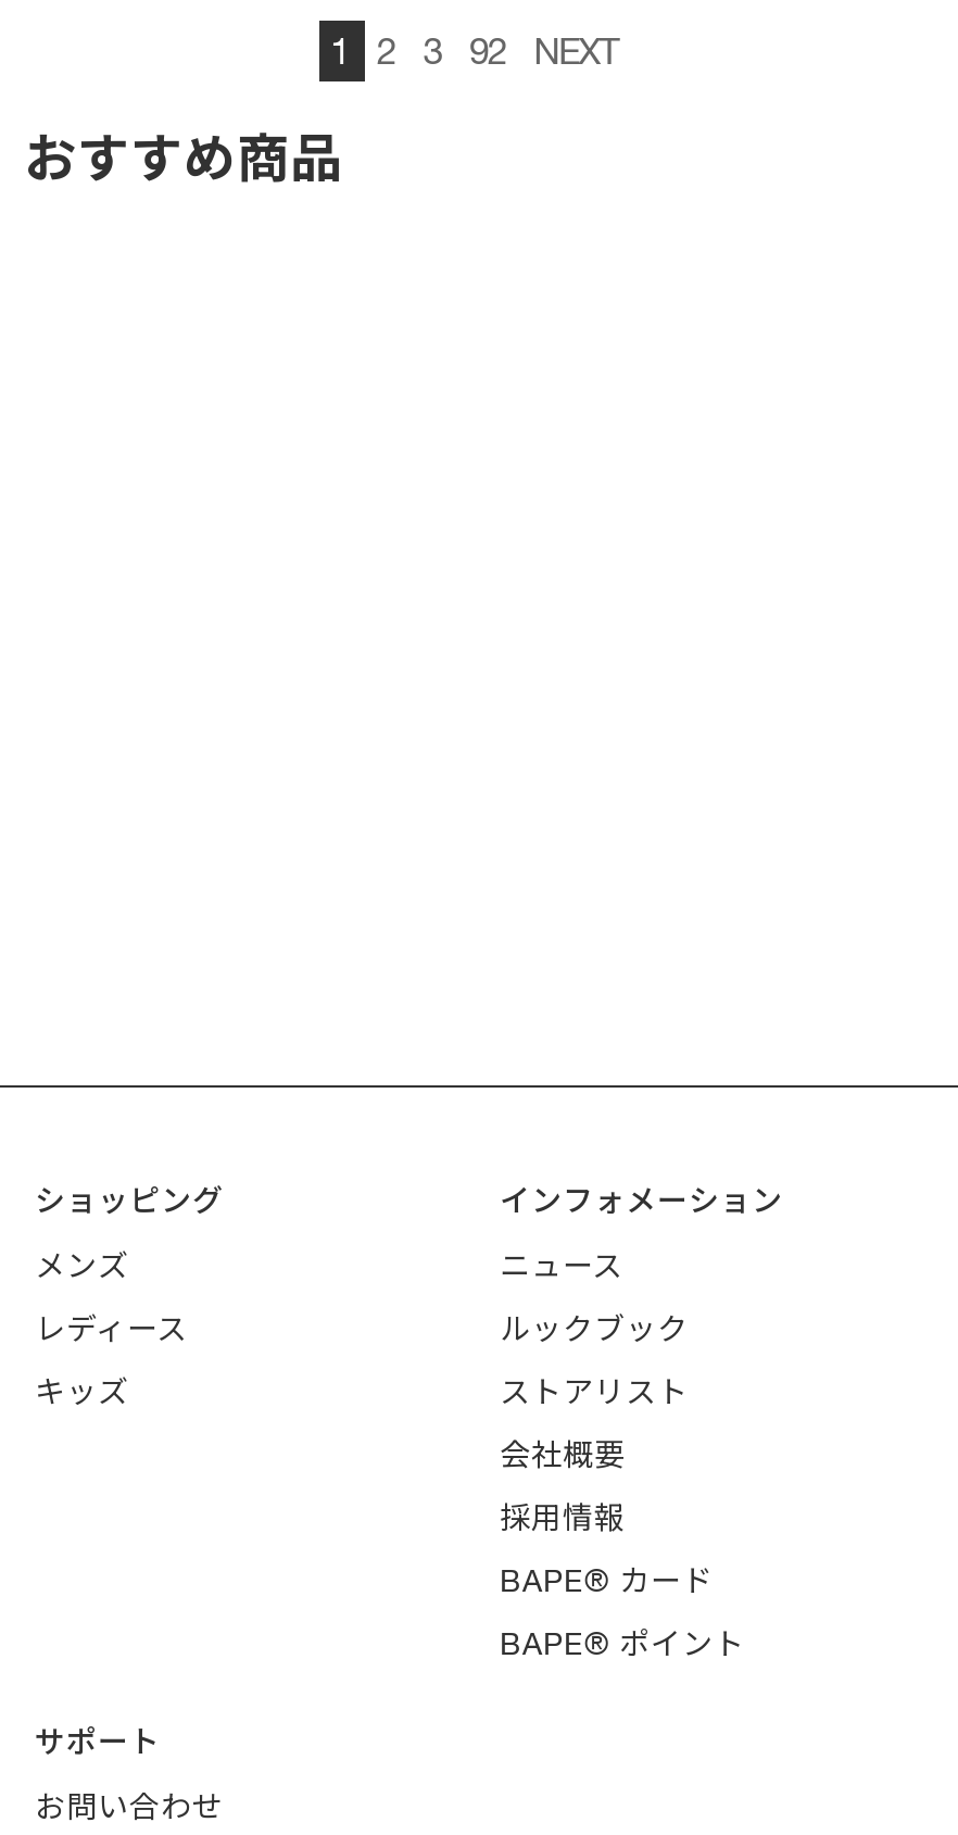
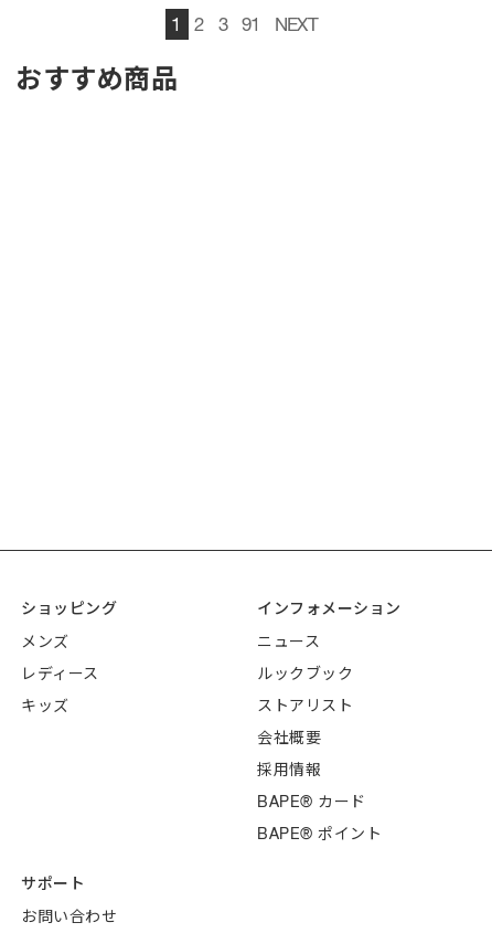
- 1 2 3 92 NEXT
+ 1 2 3 91 NEXT
